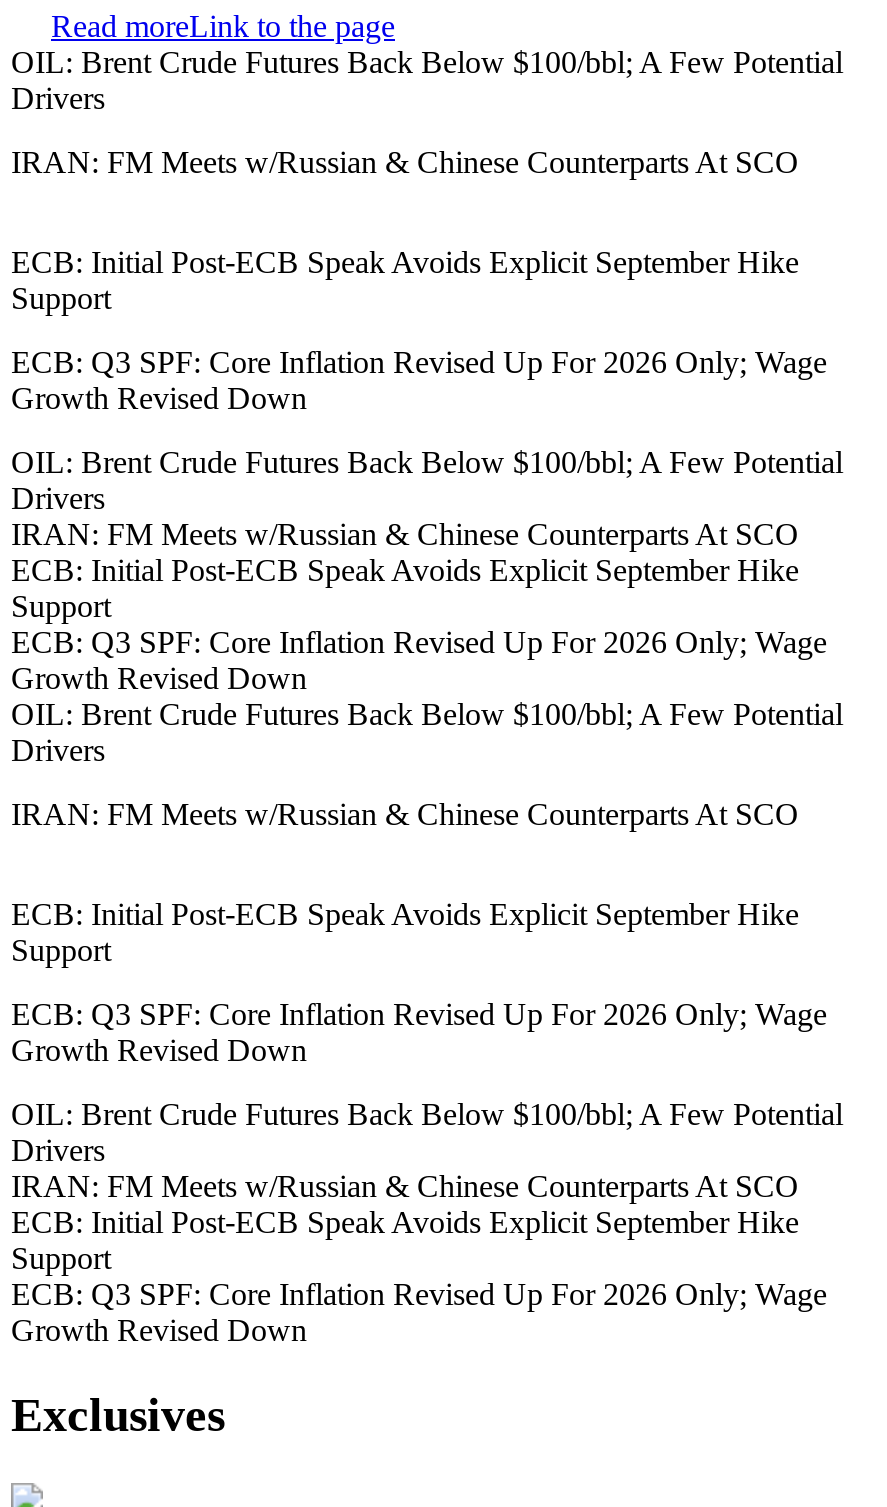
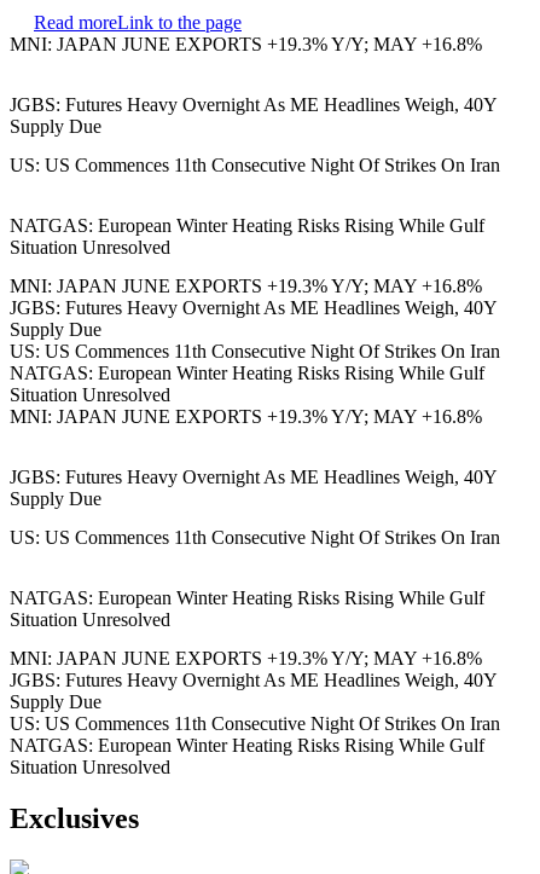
- OIL: Brent Crude Futures Back Below $100/bbl; A Few Potential
- Drivers
+ MNI: JAPAN JUNE EXPORTS +19.3% Y/Y; MAY +16.8%

- IRAN: FM Meets w/Russian & Chinese Counterparts At SCO
+ JGBS: Futures Heavy Overnight As ME Headlines Weigh, 40Y
+ Supply Due

- ECB: Initial Post-ECB Speak Avoids Explicit September Hike
- Support
+ US: US Commences 11th Consecutive Night Of Strikes On Iran

- ECB: Q3 SPF: Core Inflation Revised Up For 2026 Only; Wage
- Growth Revised Down
+ NATGAS: European Winter Heating Risks Rising While Gulf
+ Situation Unresolved

- OIL: Brent Crude Futures Back Below $100/bbl; A Few Potential
- Drivers
- IRAN: FM Meets w/Russian & Chinese Counterparts At SCO
- ECB: Initial Post-ECB Speak Avoids Explicit September Hike
- Support
- ECB: Q3 SPF: Core Inflation Revised Up For 2026 Only; Wage
- Growth Revised Down
- OIL: Brent Crude Futures Back Below $100/bbl; A Few Potential
- Drivers
+ MNI: JAPAN JUNE EXPORTS +19.3% Y/Y; MAY +16.8%
+ JGBS: Futures Heavy Overnight As ME Headlines Weigh, 40Y
+ Supply Due
+ US: US Commences 11th Consecutive Night Of Strikes On Iran
+ NATGAS: European Winter Heating Risks Rising While Gulf
+ Situation Unresolved
+ MNI: JAPAN JUNE EXPORTS +19.3% Y/Y; MAY +16.8%

- IRAN: FM Meets w/Russian & Chinese Counterparts At SCO
+ JGBS: Futures Heavy Overnight As ME Headlines Weigh, 40Y
+ Supply Due

- ECB: Initial Post-ECB Speak Avoids Explicit September Hike
- Support
+ US: US Commences 11th Consecutive Night Of Strikes On Iran

- ECB: Q3 SPF: Core Inflation Revised Up For 2026 Only; Wage
- Growth Revised Down
+ NATGAS: European Winter Heating Risks Rising While Gulf
+ Situation Unresolved

- OIL: Brent Crude Futures Back Below $100/bbl; A Few Potential
- Drivers
- IRAN: FM Meets w/Russian & Chinese Counterparts At SCO
- ECB: Initial Post-ECB Speak Avoids Explicit September Hike
- Support
- ECB: Q3 SPF: Core Inflation Revised Up For 2026 Only; Wage
- Growth Revised Down
+ MNI: JAPAN JUNE EXPORTS +19.3% Y/Y; MAY +16.8%
+ JGBS: Futures Heavy Overnight As ME Headlines Weigh, 40Y
+ Supply Due
+ US: US Commences 11th Consecutive Night Of Strikes On Iran
+ NATGAS: European Winter Heating Risks Rising While Gulf
+ Situation Unresolved
